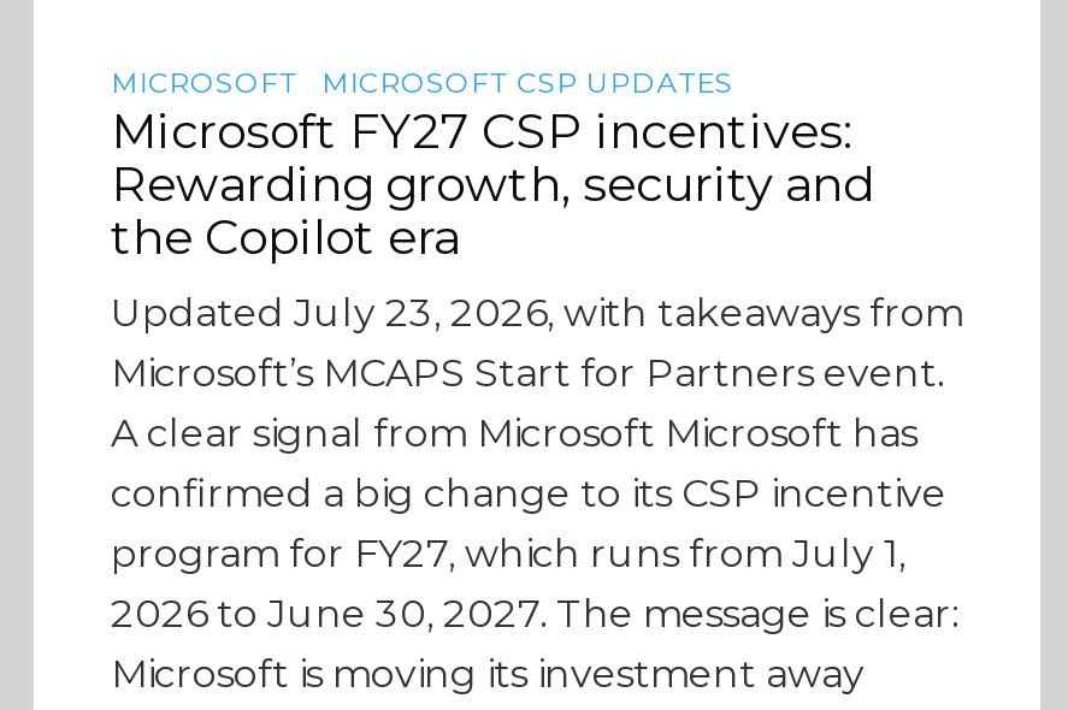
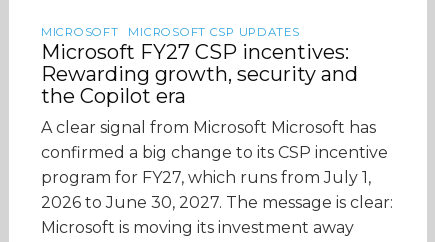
- Updated July 23, 2026, with takeaways from
- Microsoft’s MCAPS Start for Partners event.
